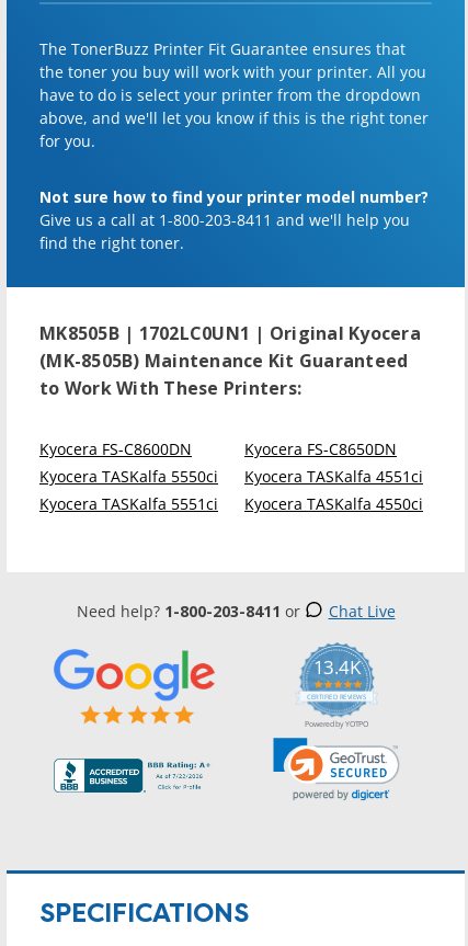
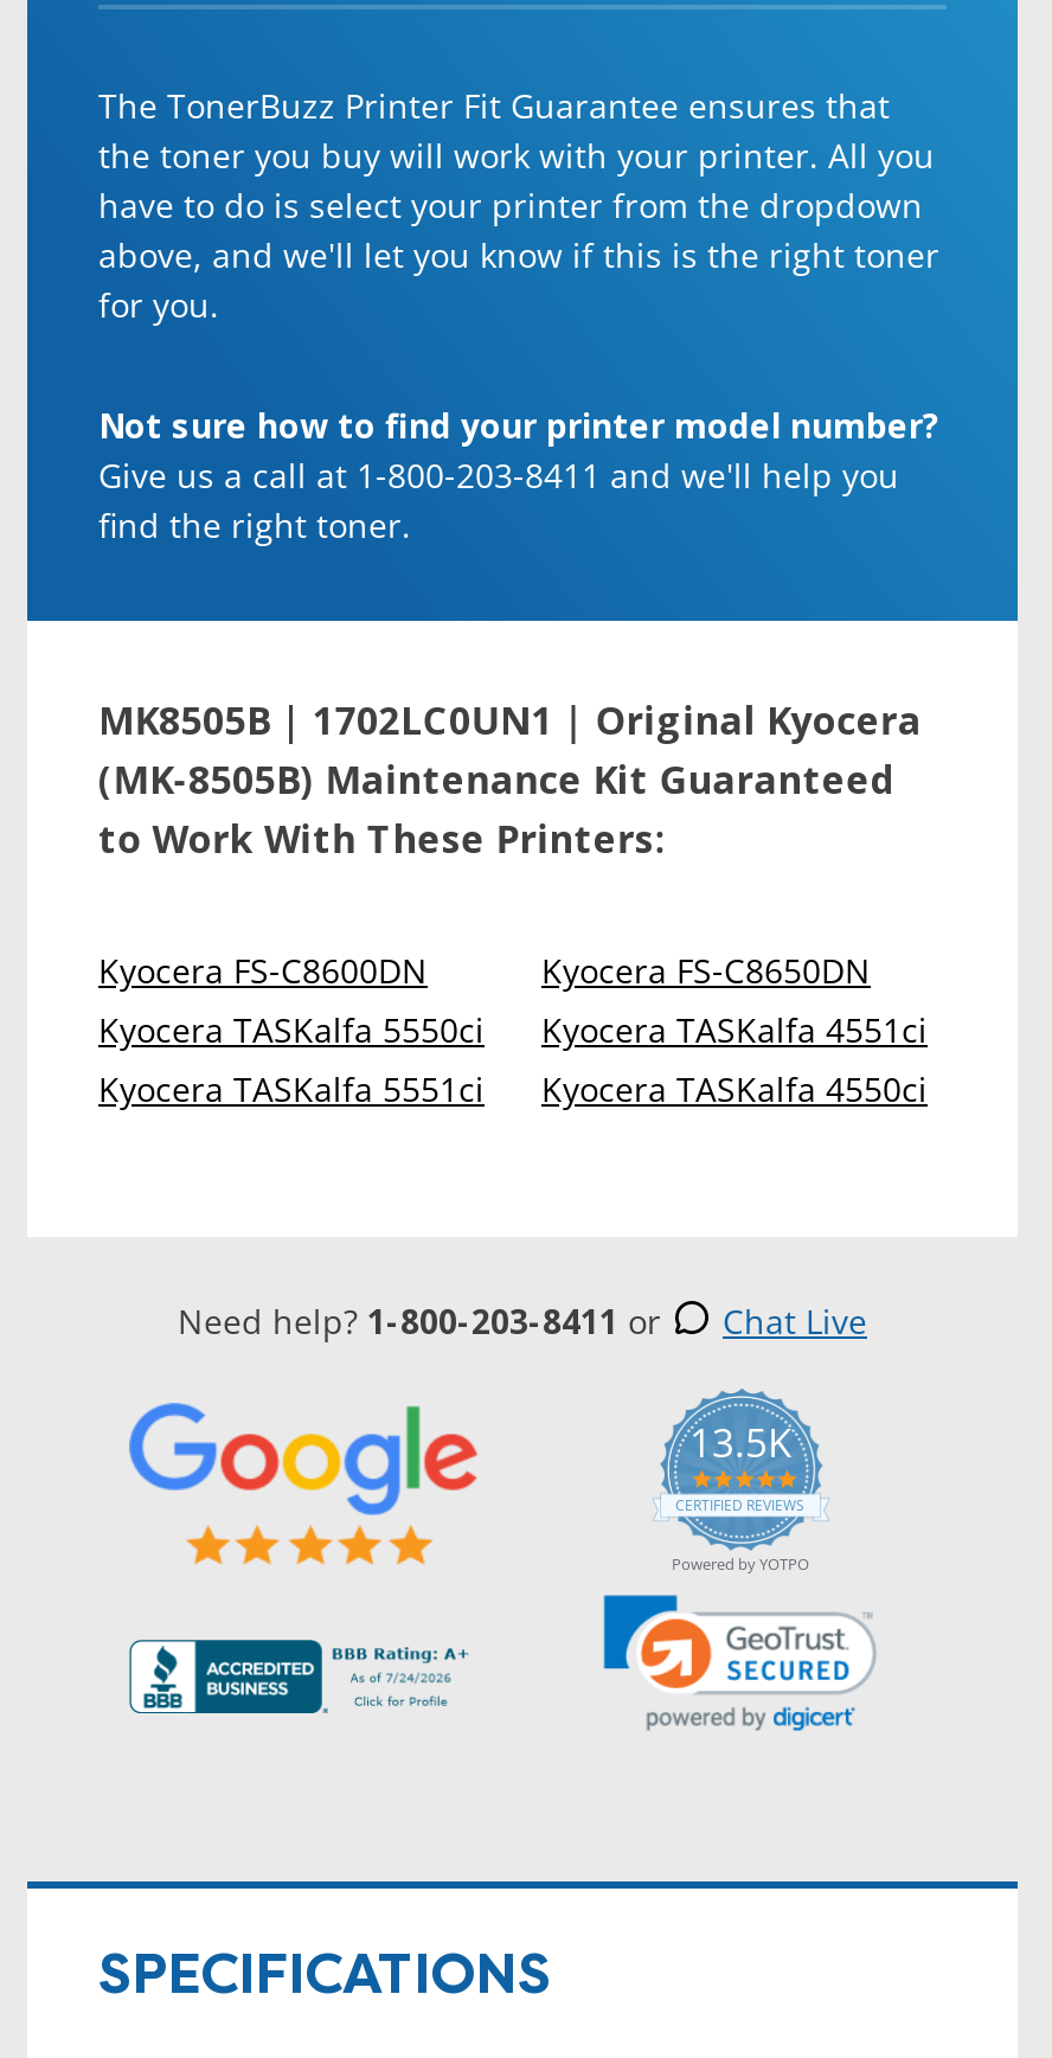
- 13.4K
+ 13.5K
